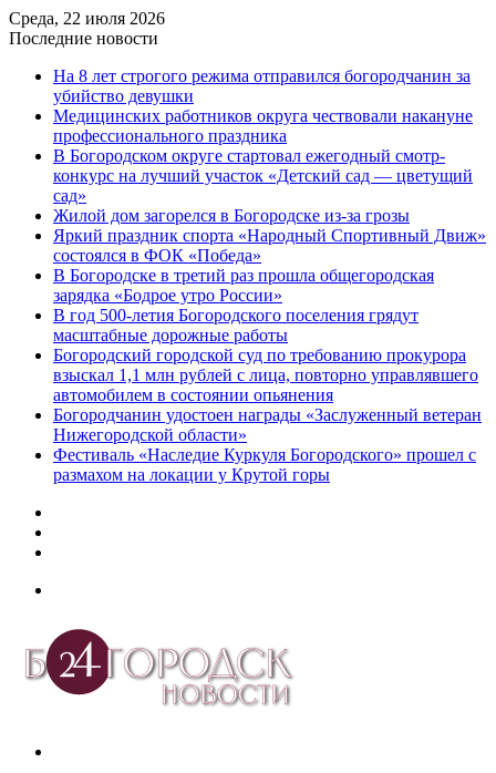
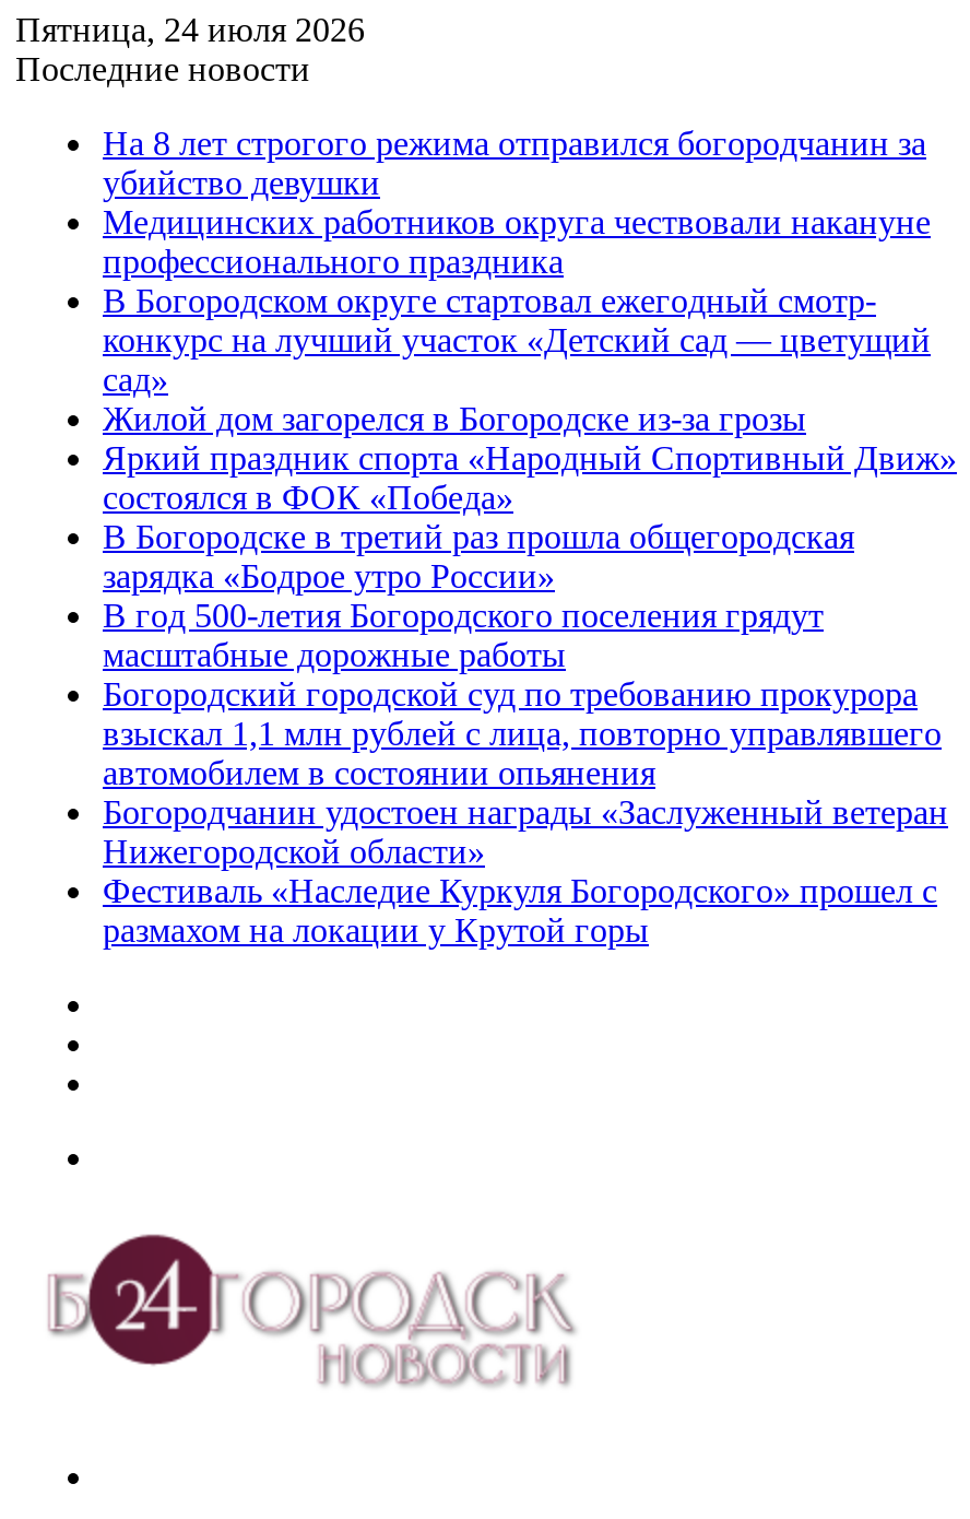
- Среда, 22 июля 2026
+ Пятница, 24 июля 2026
